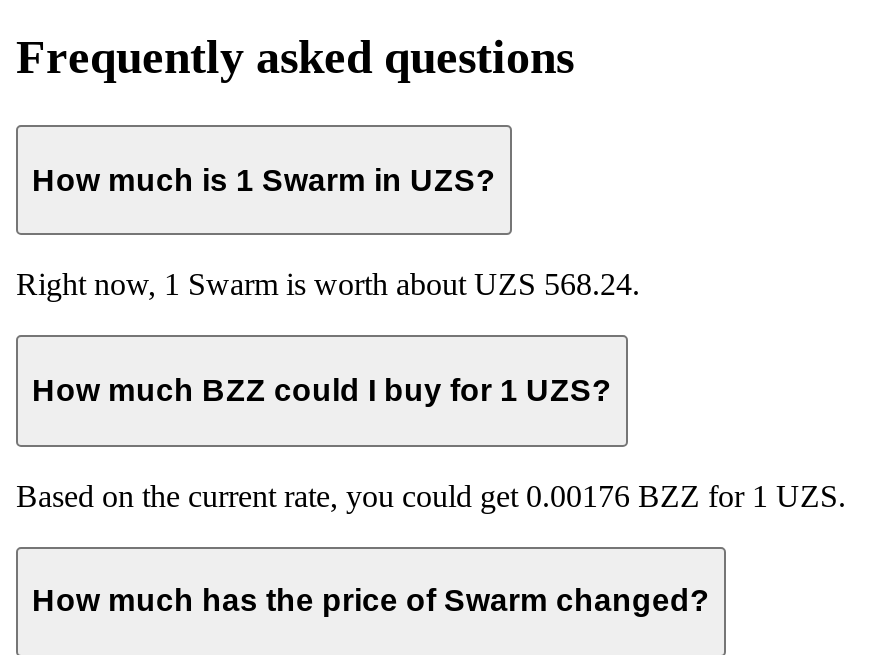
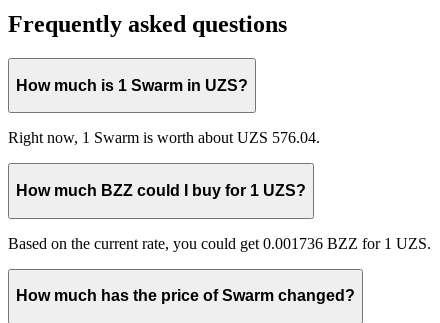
- Right now, 1 Swarm is worth about UZS 568.24.
+ Right now, 1 Swarm is worth about UZS 576.04.

- Based on the current rate, you could get 0.00176 BZZ for 1 UZS.
+ Based on the current rate, you could get 0.001736 BZZ for 1 UZS.
